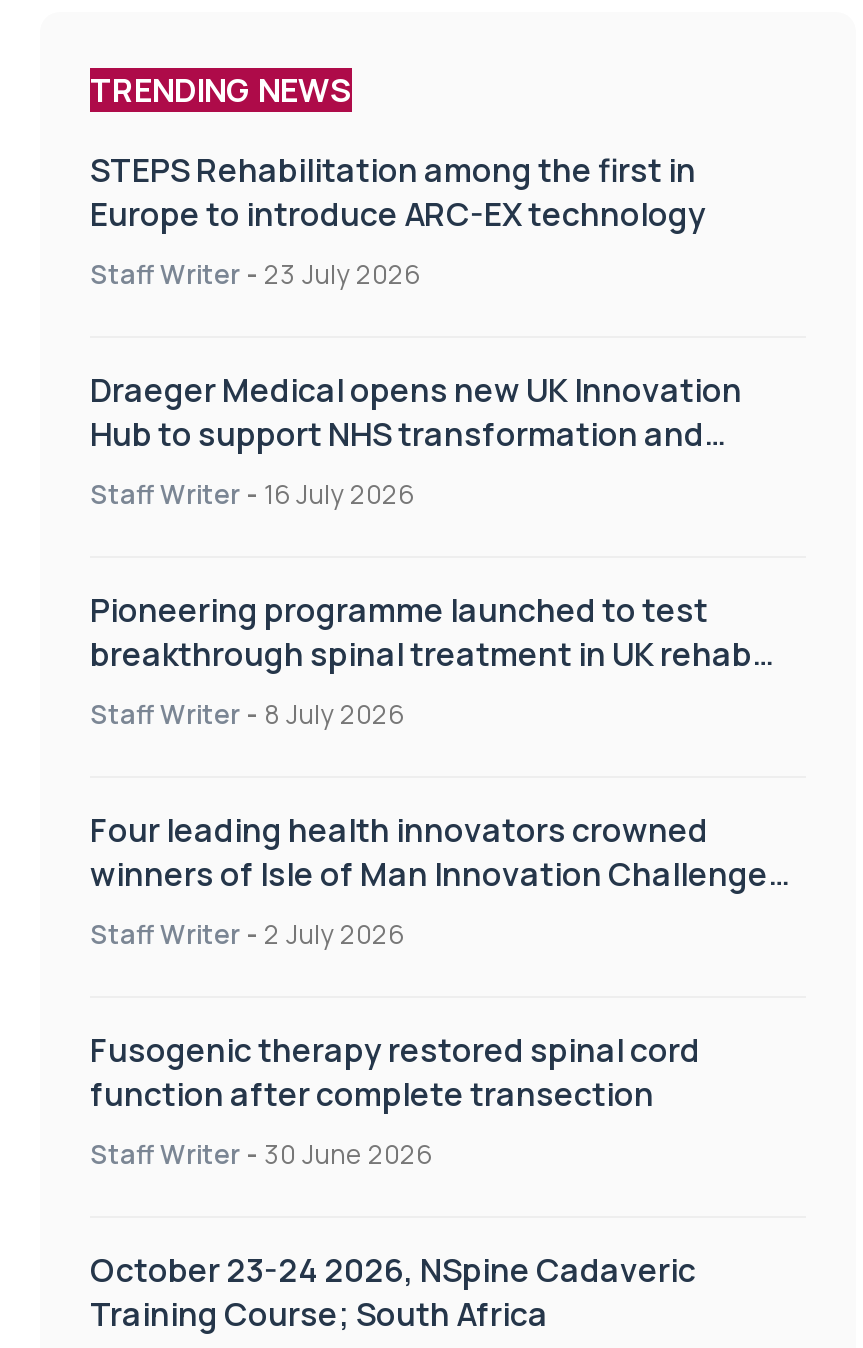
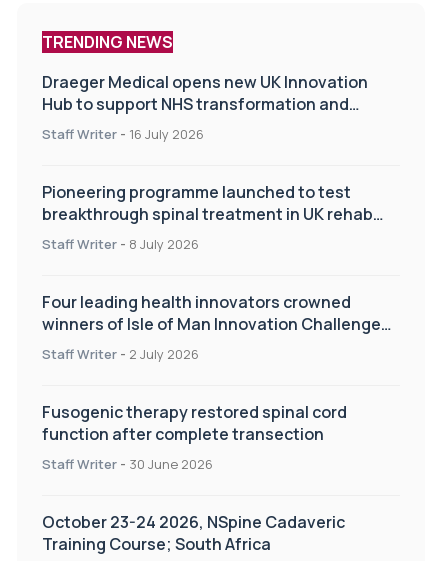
- STEPS Rehabilitation among the first in
- Europe to introduce ARC-EX technology
- Staff Writer - 23 July 2026
